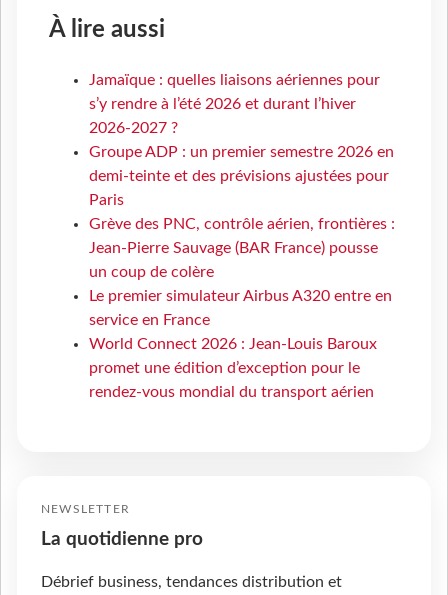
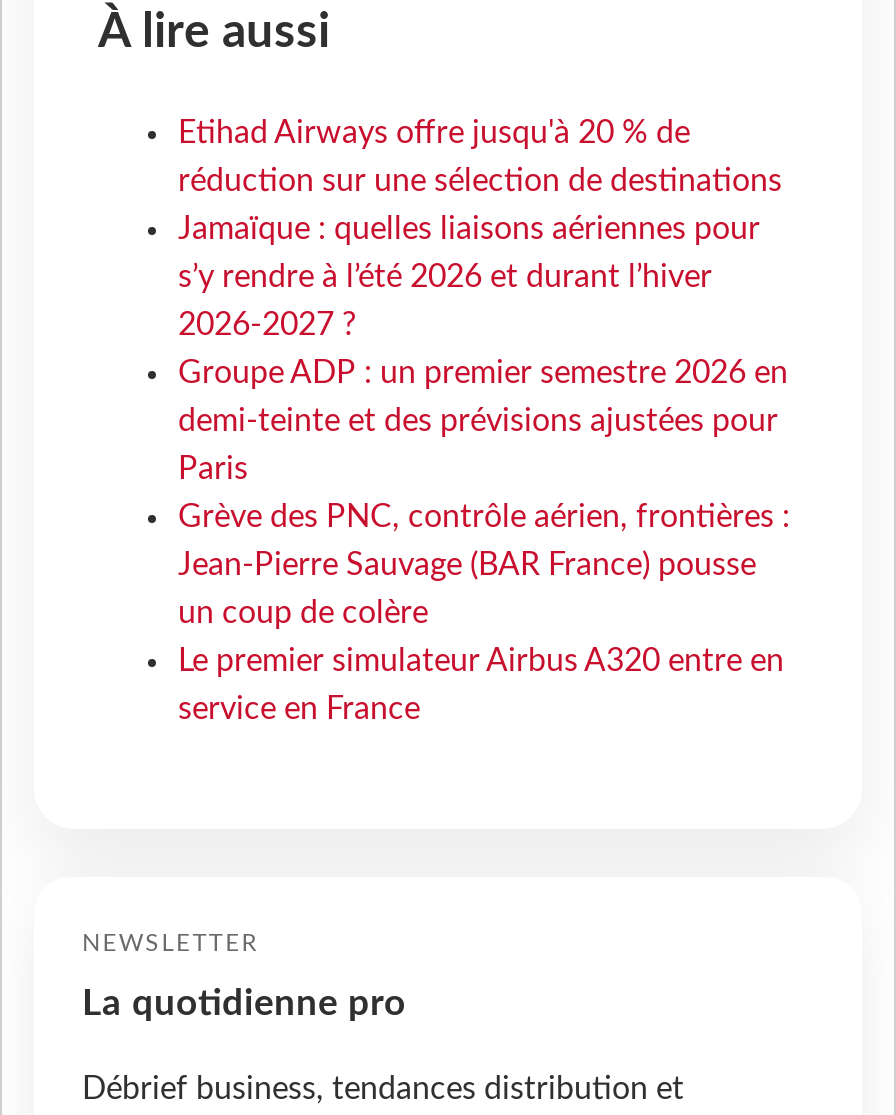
+ Etihad Airways offre jusqu'à 20 % de
+ réduction sur une sélection de destinations

moved down: Jamaïque : quelles liaisons aériennes pour | s’y rendre à l’été 2026 et durant l’hiver | 2026-2027 ? | ... | Le premier simulateur Airbus A320 entre en | service en France

- World Connect 2026 : Jean-Louis Baroux
- promet une édition d’exception pour le
- rendez-vous mondial du transport aérien
